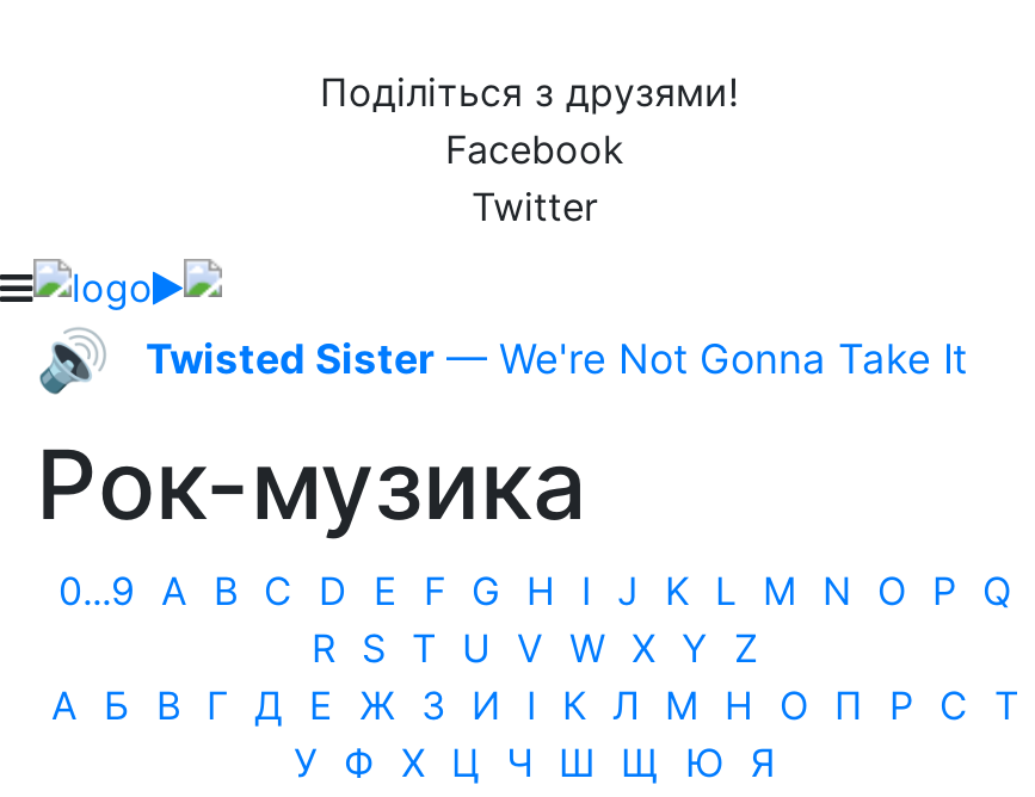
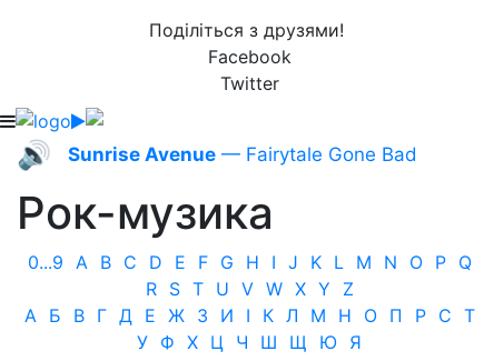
- Twisted Sister — We're Not Gonna Take It
+ Sunrise Avenue — Fairytale Gone Bad
